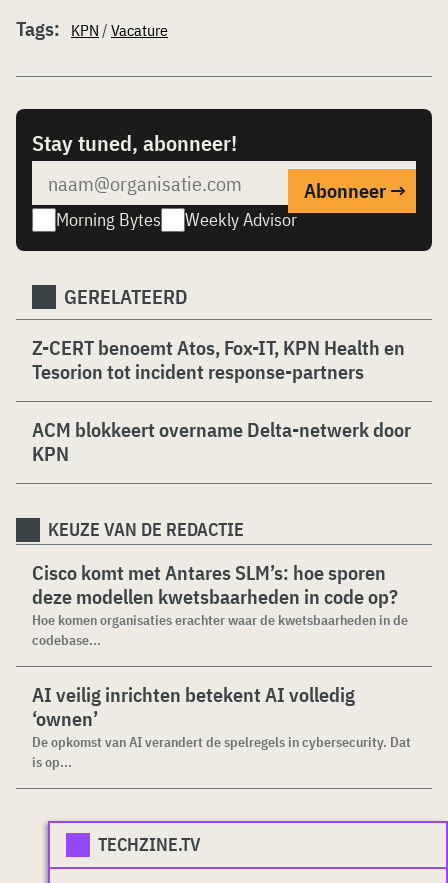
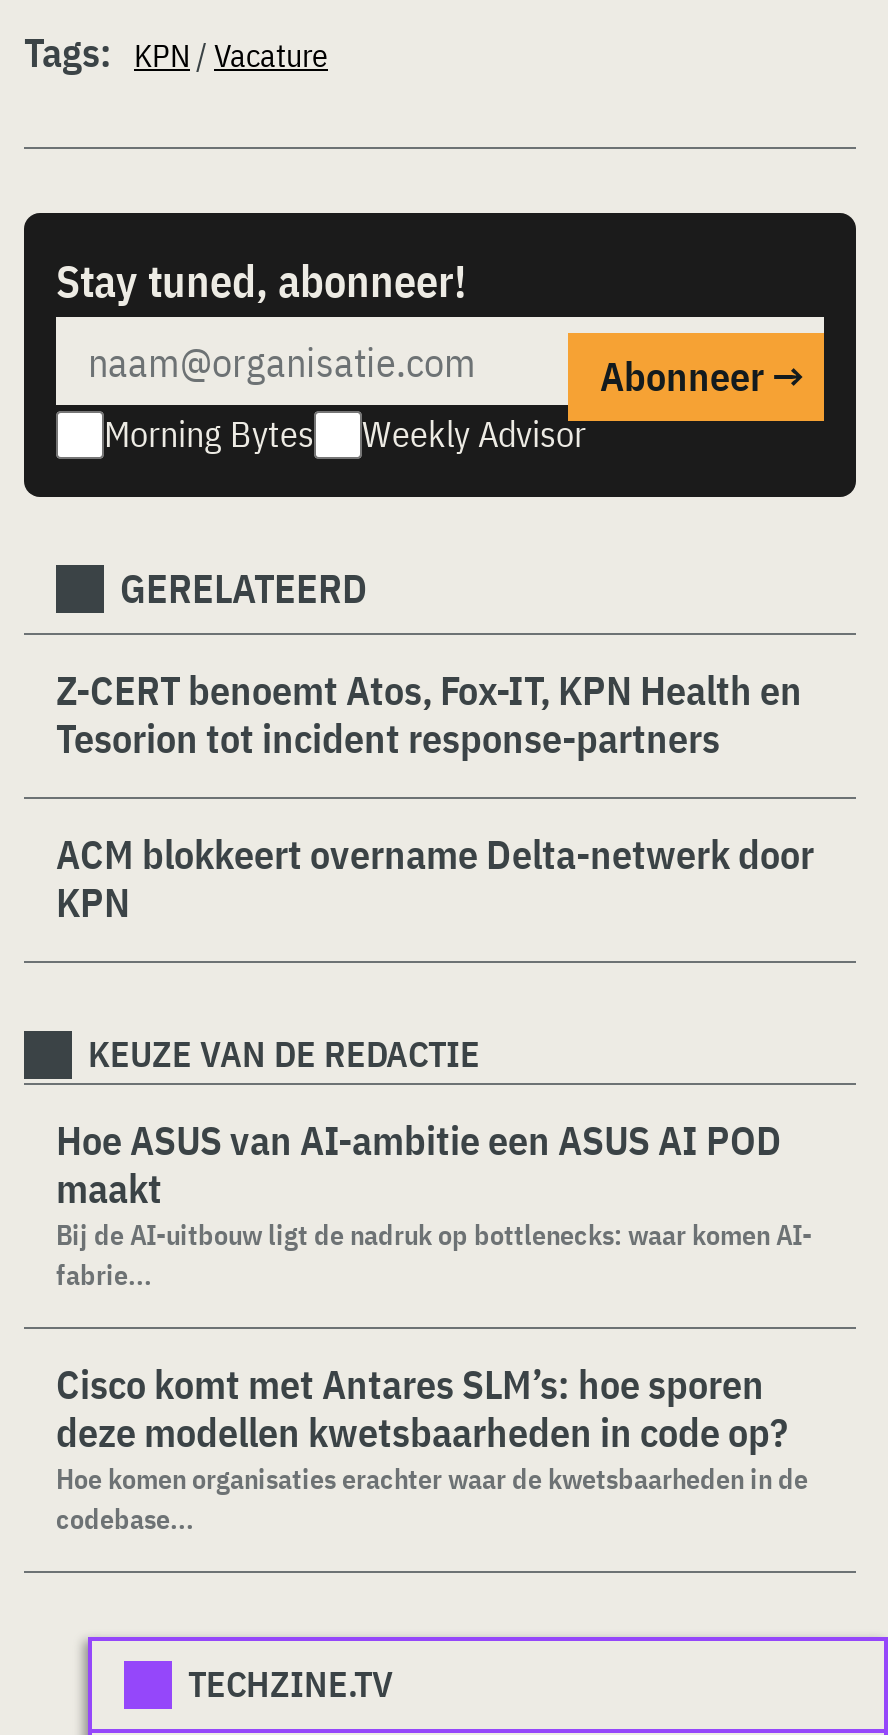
+ Hoe ASUS van AI-ambitie een ASUS AI POD
+ maakt
+ Bij de AI-uitbouw ligt de nadruk op bottlenecks: waar komen AI-
+ fabrie...

moved down: Cisco komt met Antares SLM’s: hoe sporen | deze modellen kwetsbaarheden in code op? | Hoe komen organisaties erachter waar de kwetsbaarheden in de | codebase...

- AI veilig inrichten betekent AI volledig
- ‘ownen’
- De opkomst van AI verandert de spelregels in cybersecurity. Dat
- is op...
